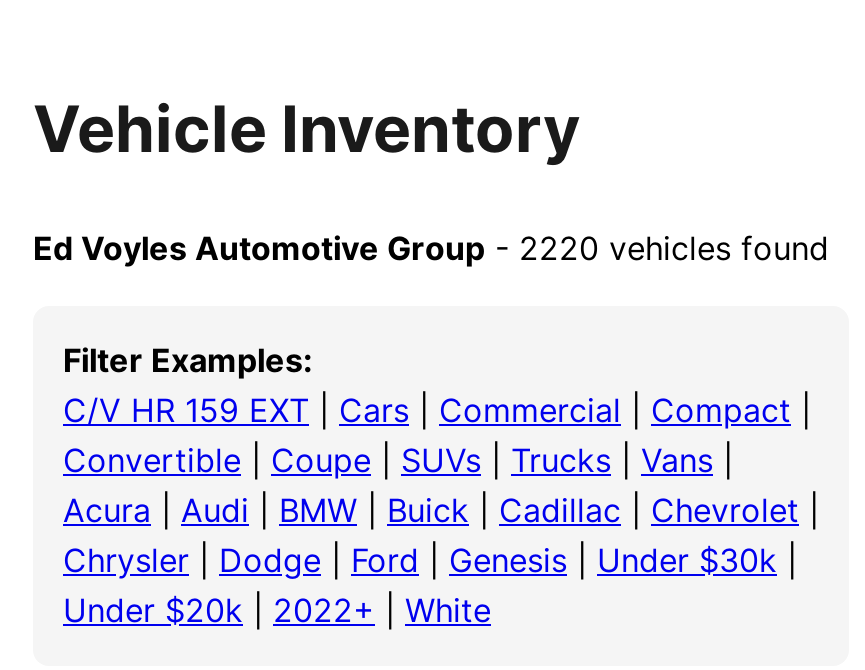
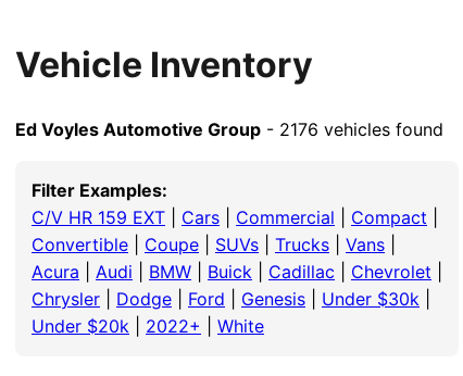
- Ed Voyles Automotive Group - 2220 vehicles found
+ Ed Voyles Automotive Group - 2176 vehicles found
